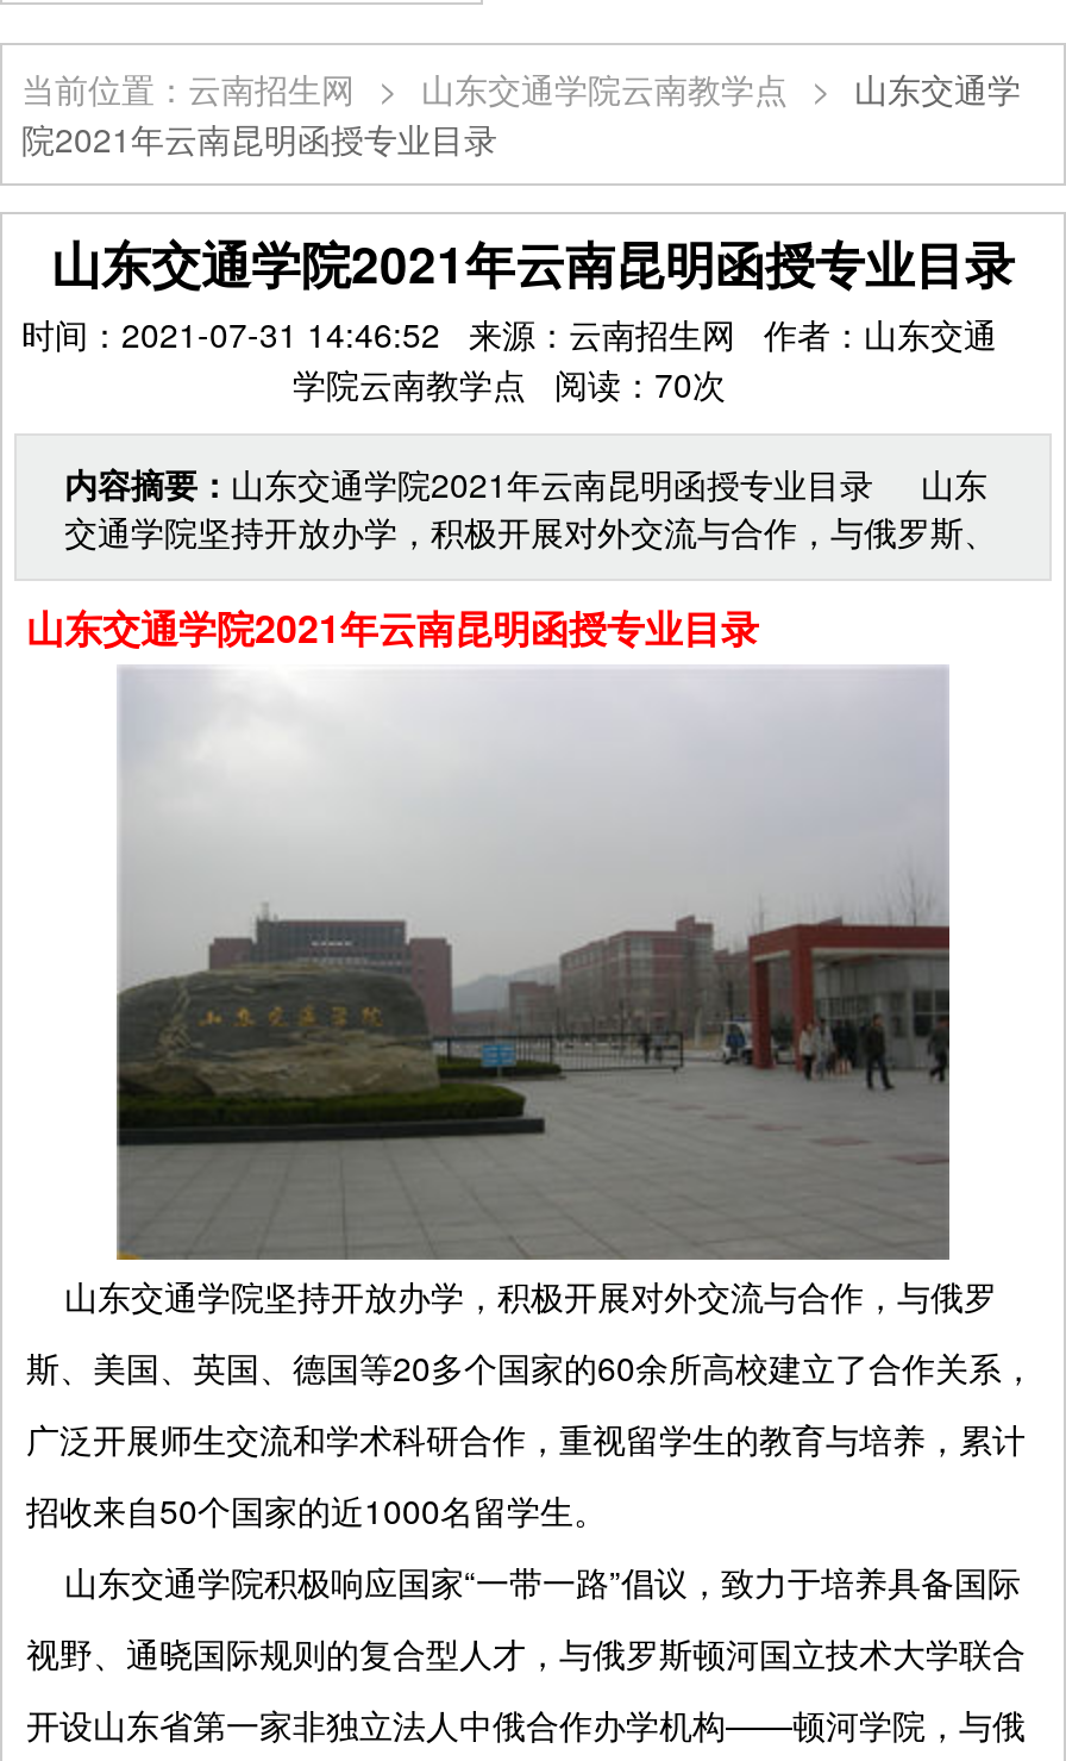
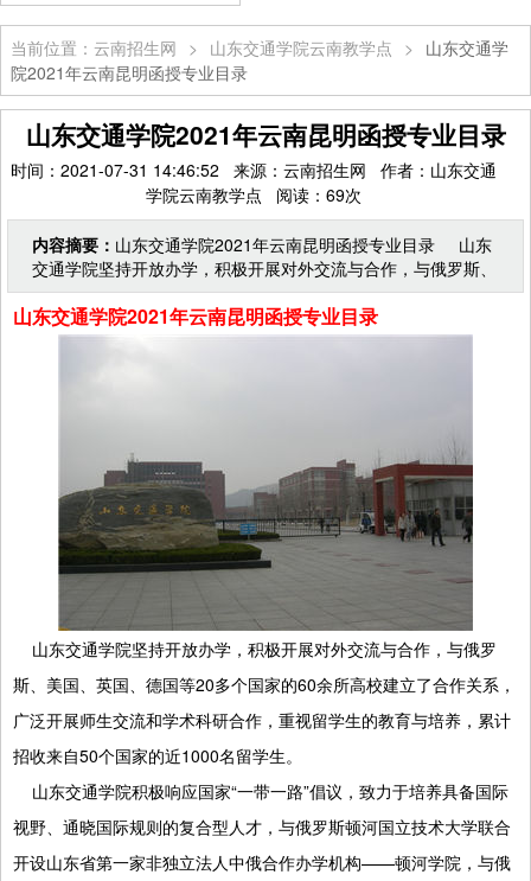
- 学院云南教学点 阅读：70次
+ 学院云南教学点 阅读：69次
